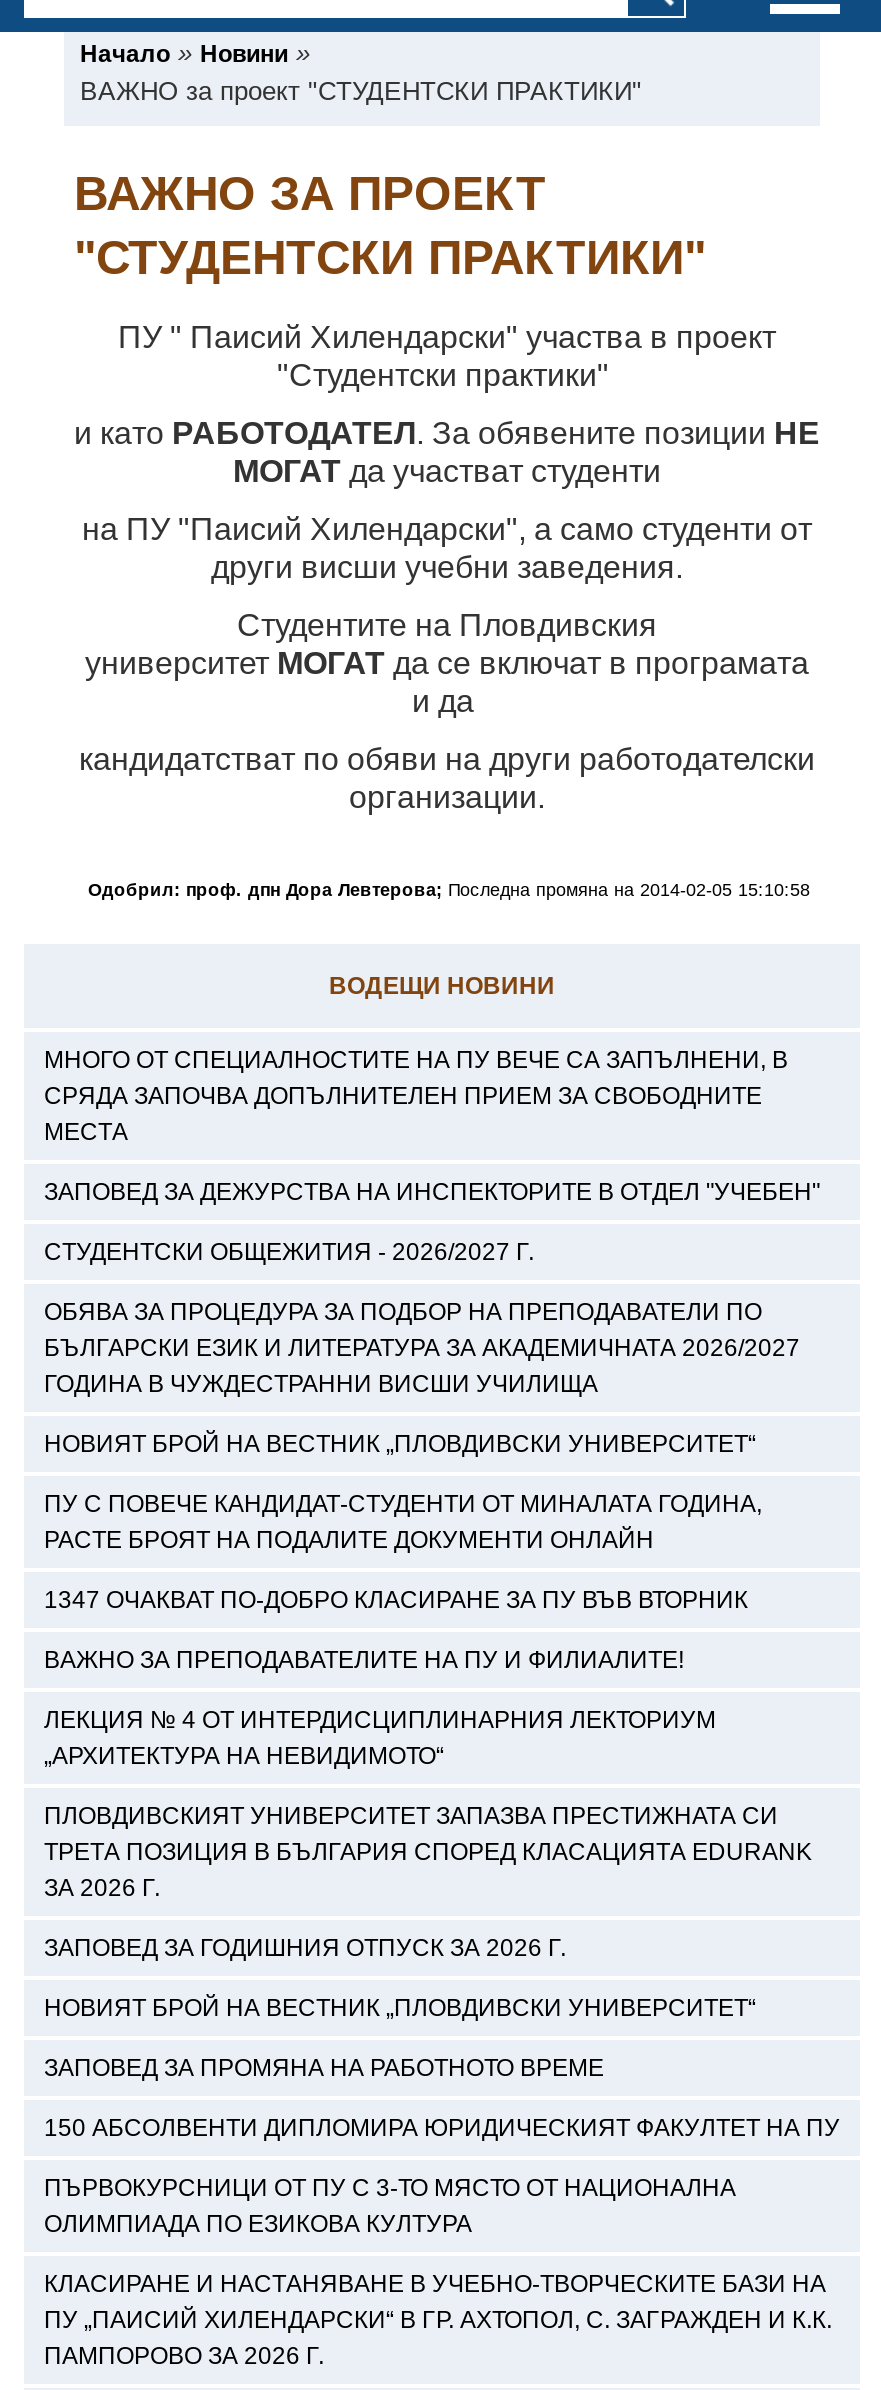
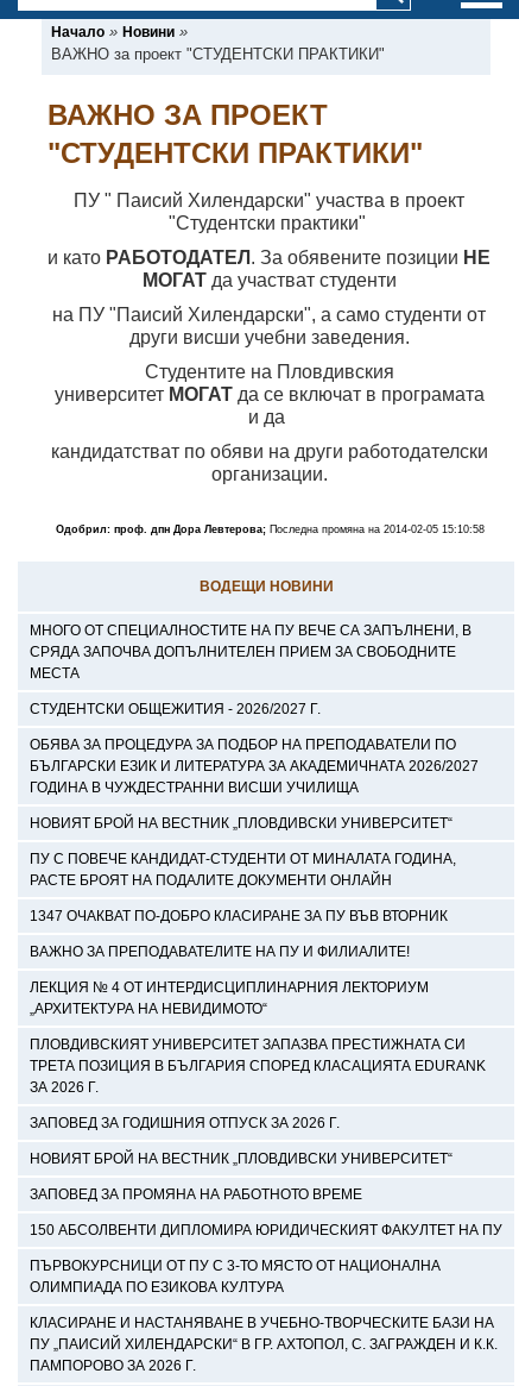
- ЗАПОВЕД ЗА ДЕЖУРСТВА НА ИНСПЕКТОРИТЕ В ОТДЕЛ "УЧЕБЕН"
